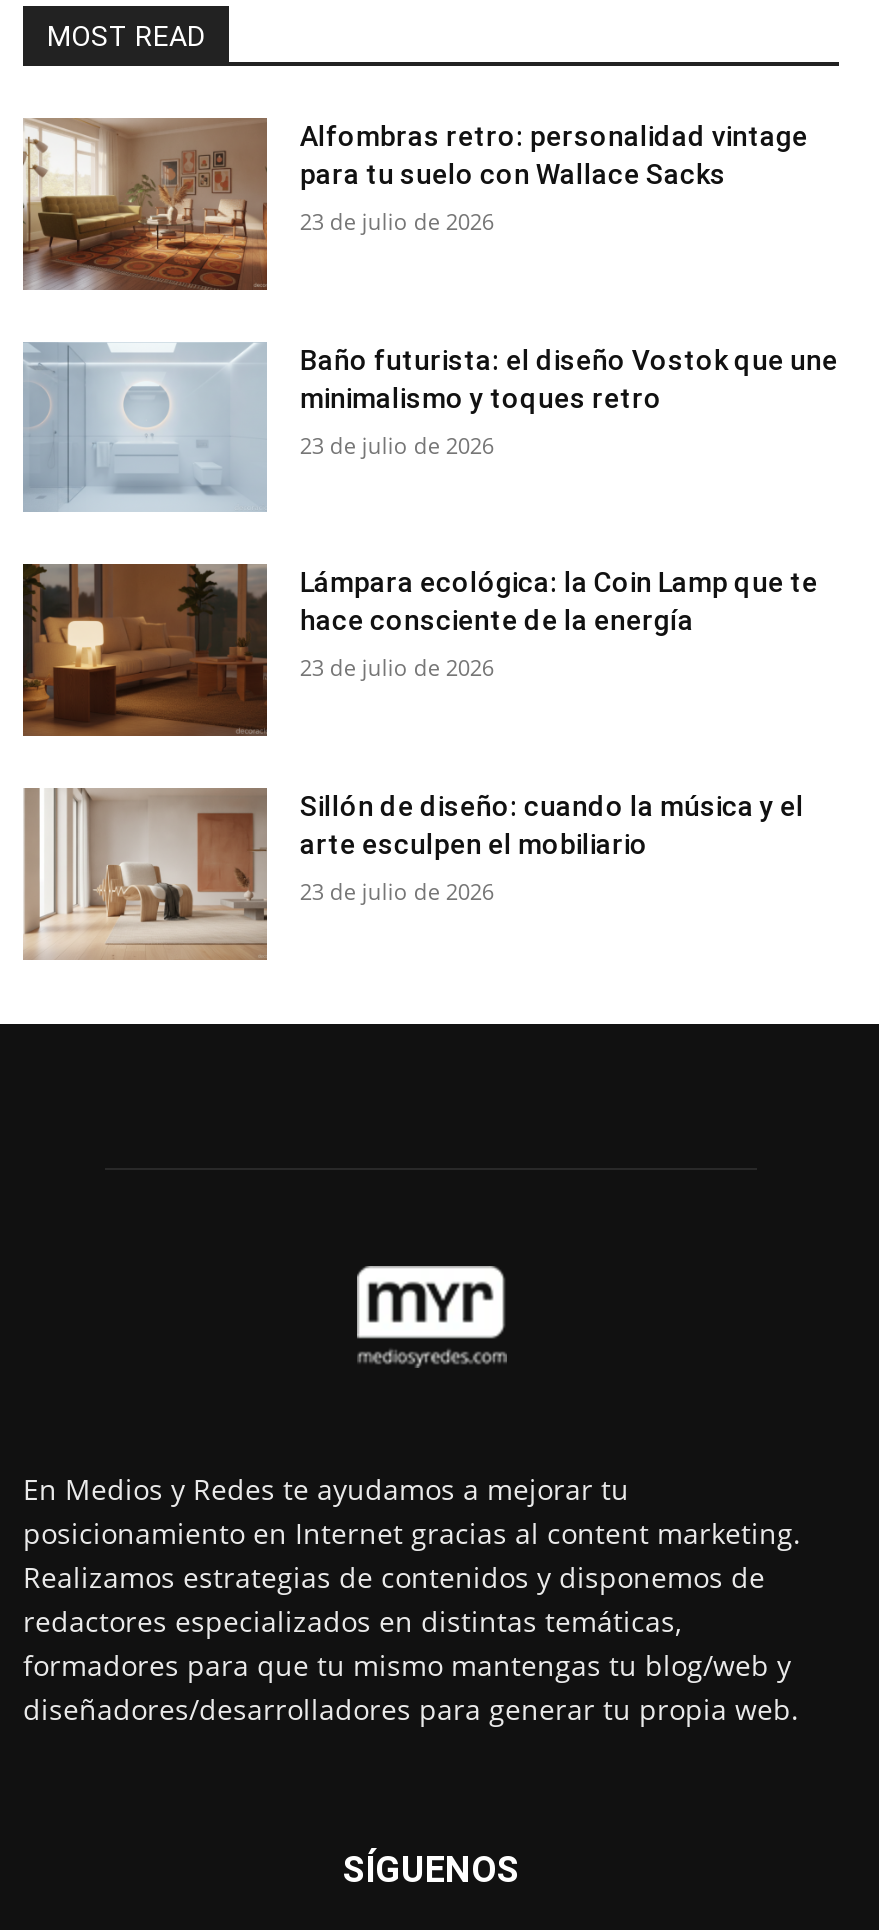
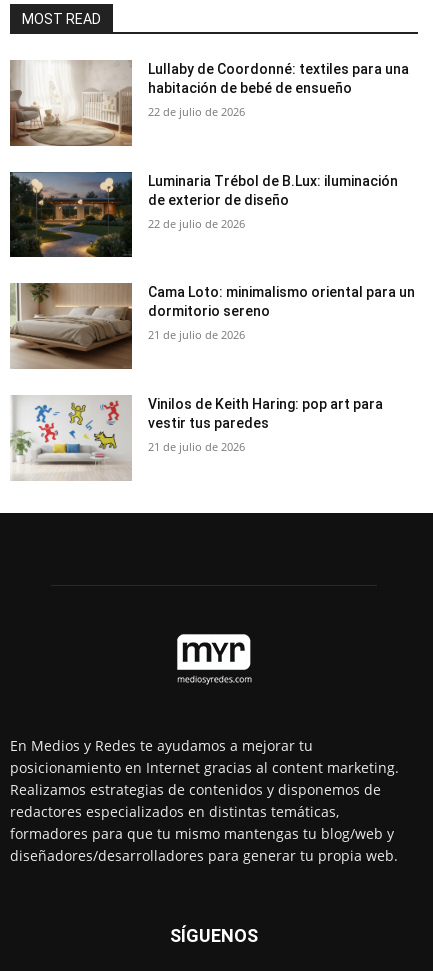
- [image]
- Alfombras retro: personalidad vintage
- para tu suelo con Wallace Sacks
+ [image]
+ Lullaby de Coordonné: textiles para una
+ habitación de bebé de ensueño

- 23 de julio de 2026
+ 22 de julio de 2026

- [image]
- Baño futurista: el diseño Vostok que une
- minimalismo y toques retro
+ [image]
+ Luminaria Trébol de B.Lux: iluminación
+ de exterior de diseño

- 23 de julio de 2026
+ 22 de julio de 2026

- [image]
- Lámpara ecológica: la Coin Lamp que te
- hace consciente de la energía
+ [image]
+ Cama Loto: minimalismo oriental para un
+ dormitorio sereno

- 23 de julio de 2026
+ 21 de julio de 2026

- [image]
- Sillón de diseño: cuando la música y el
- arte esculpen el mobiliario
+ [image]
+ Vinilos de Keith Haring: pop art para
+ vestir tus paredes

- 23 de julio de 2026
+ 21 de julio de 2026
